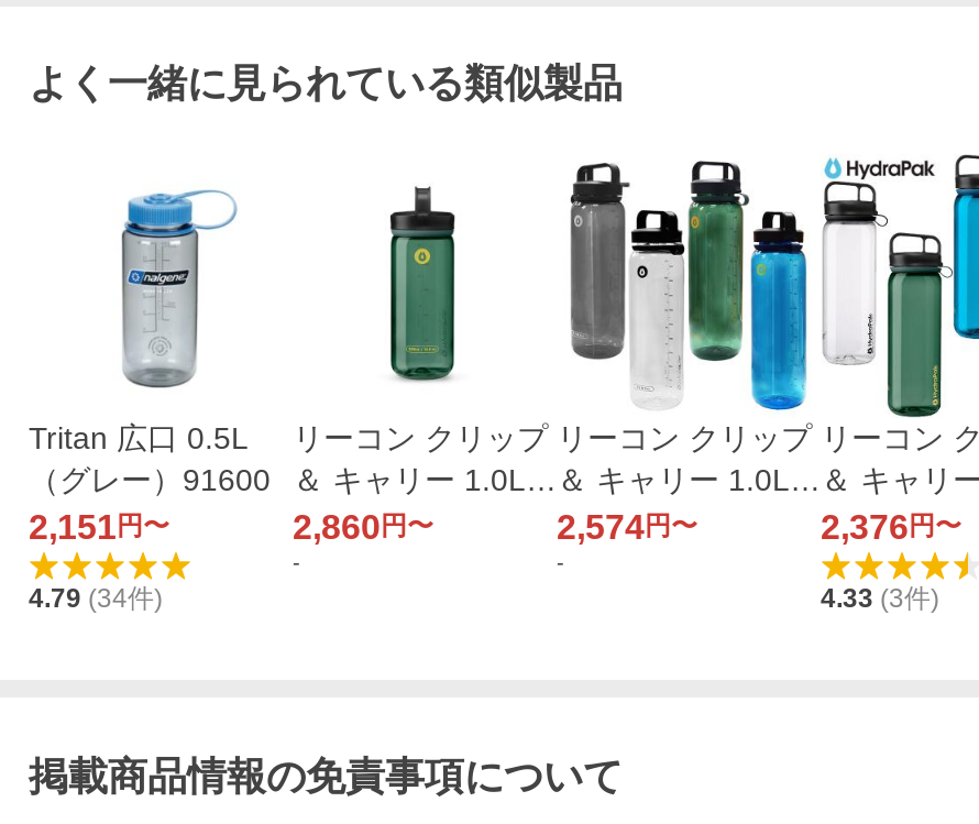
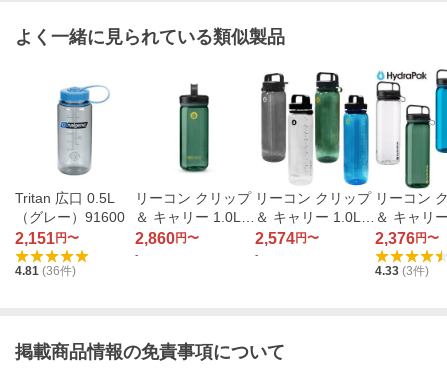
- 4.79 (34件)
+ 4.81 (36件)
